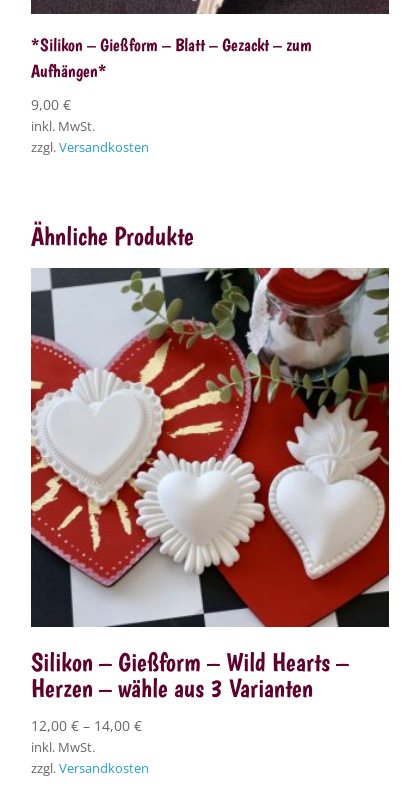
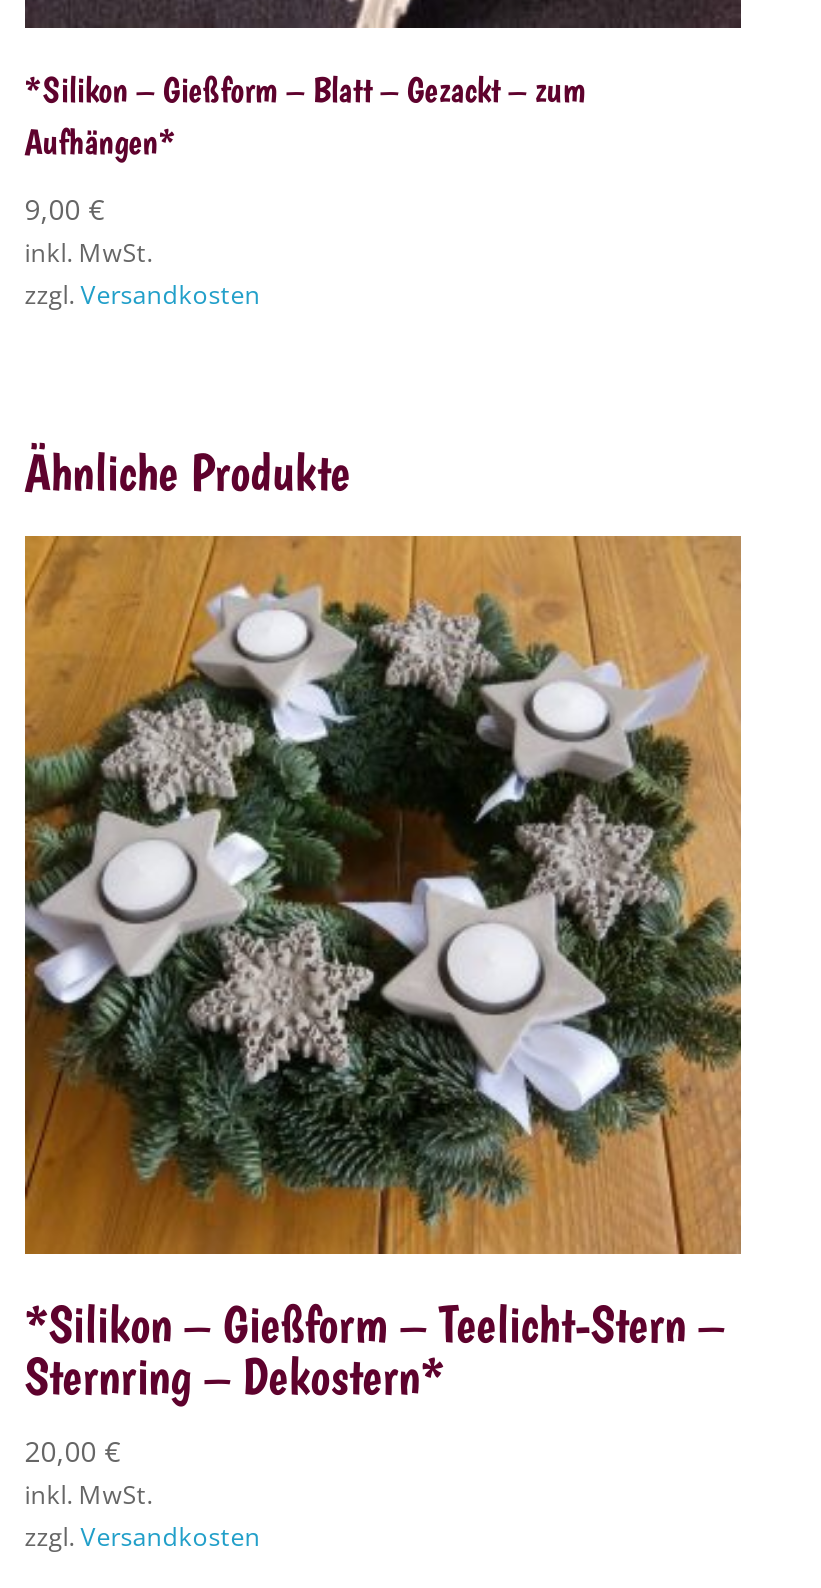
- [image]
- Silikon – Gießform – Wild Hearts –
- Herzen – wähle aus 3 Varianten
- 12,00 €– 14,00 €
+ [image]
+ *Silikon – Gießform – Teelicht-Stern –
+ Sternring – Dekostern*
+ 20,00 €
